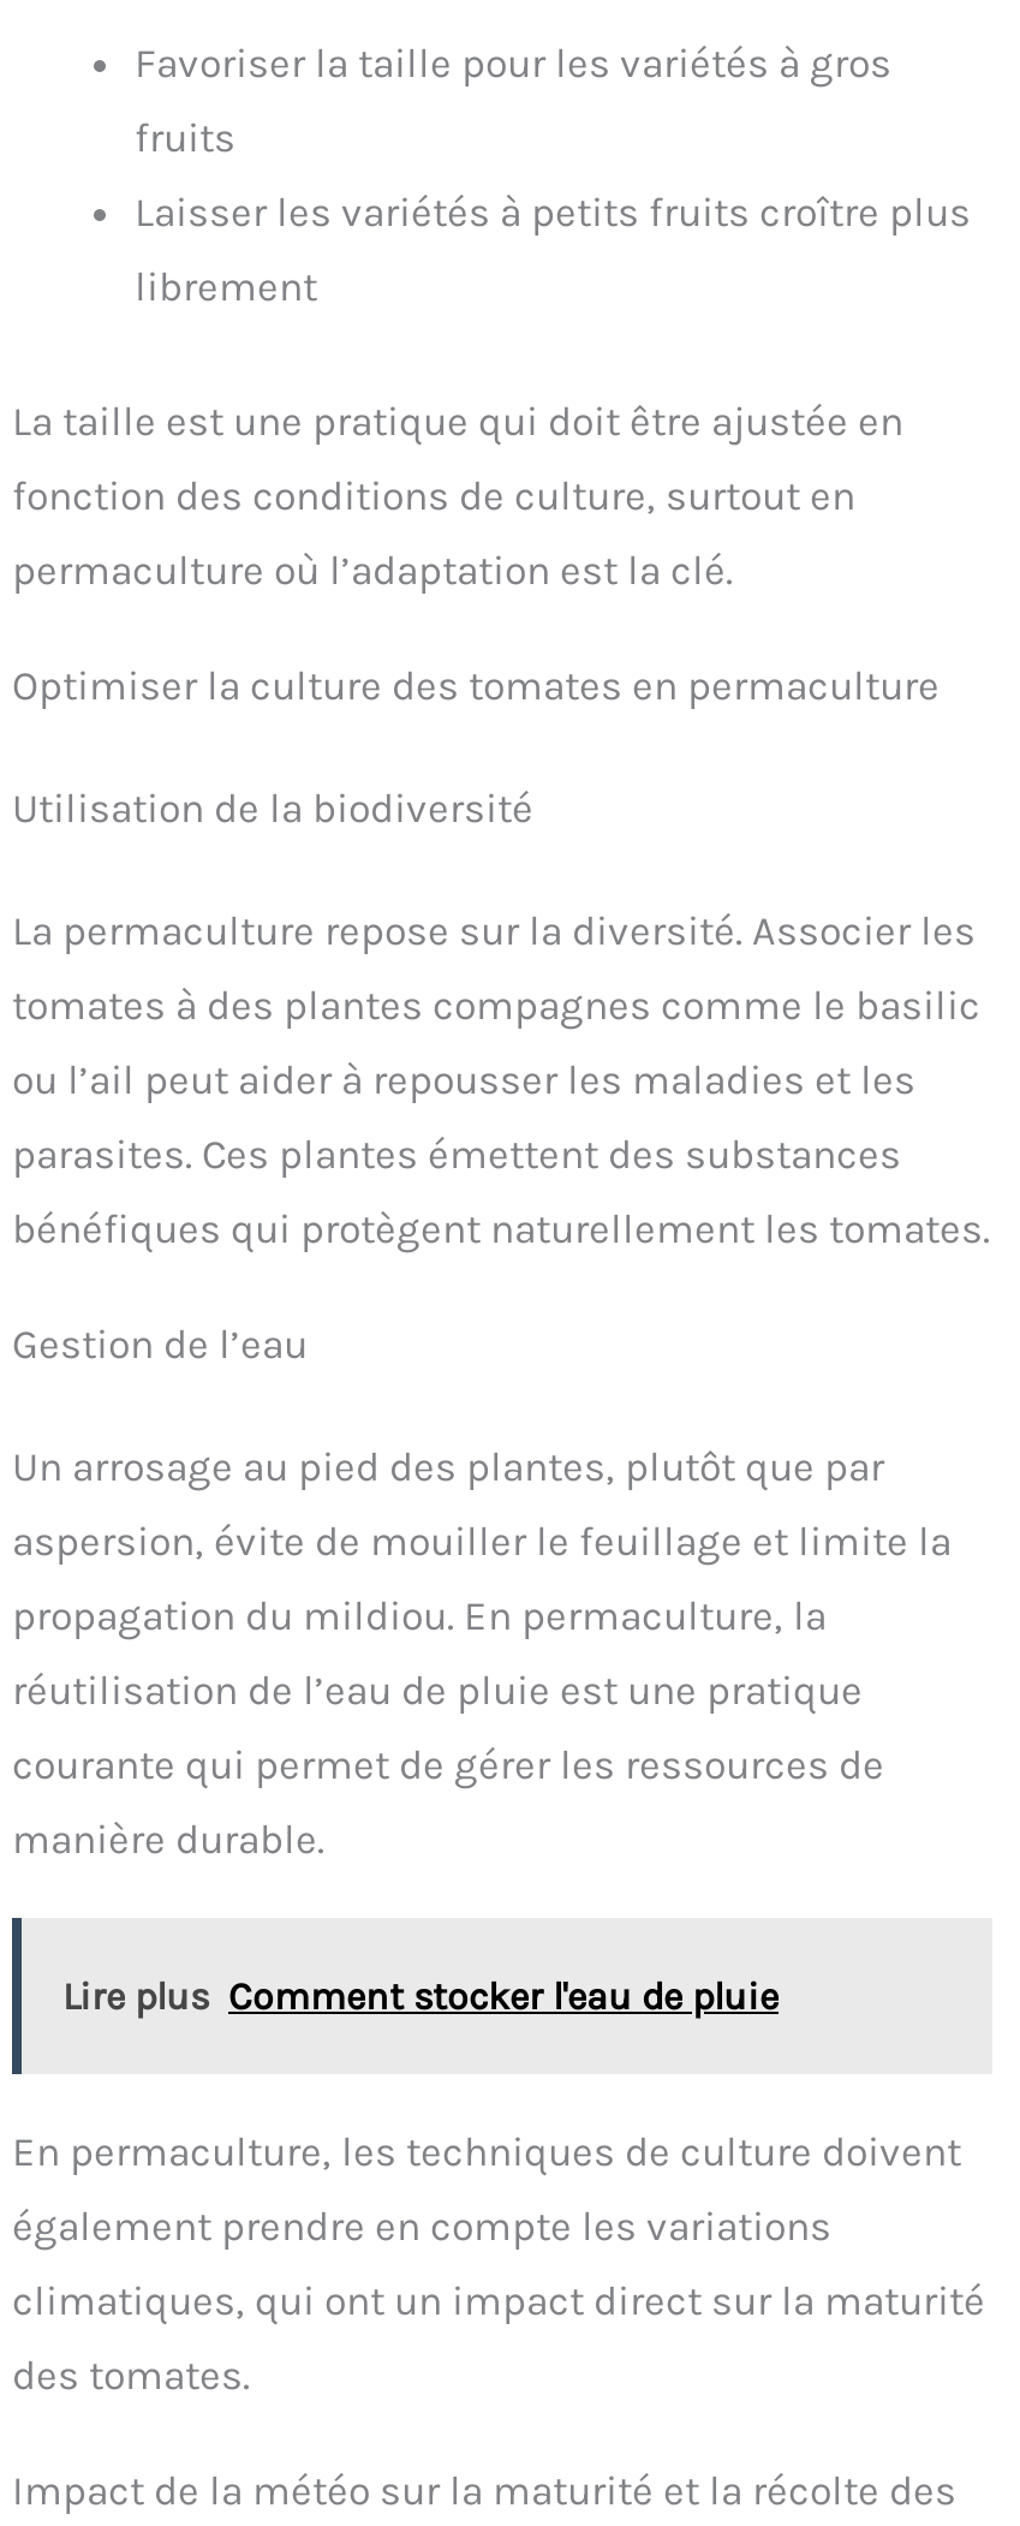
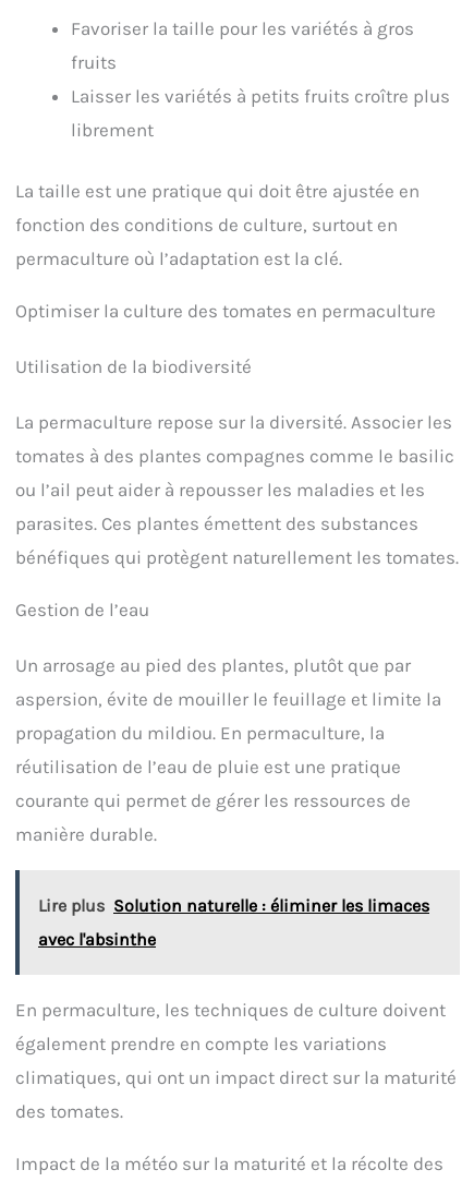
- Lire plus Comment stocker l'eau de pluie
+ Lire plus Solution naturelle : éliminer les limaces
+ avec l'absinthe
